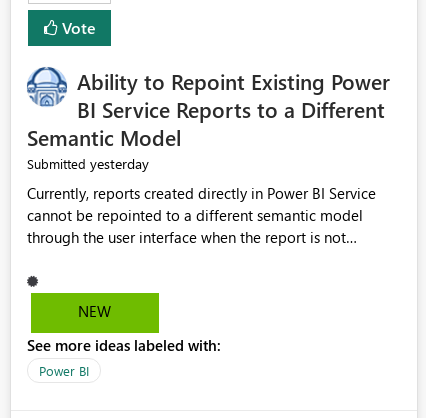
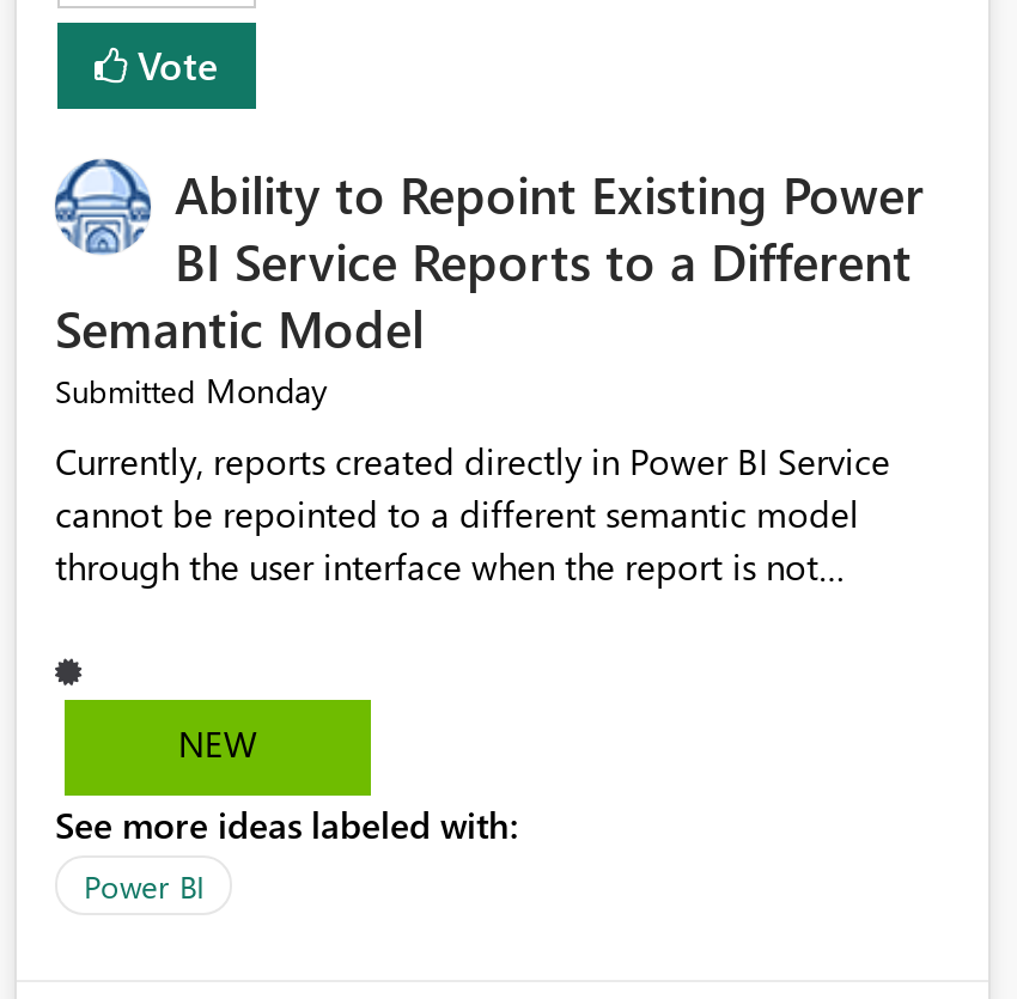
- Submitted yesterday
+ Submitted Monday
